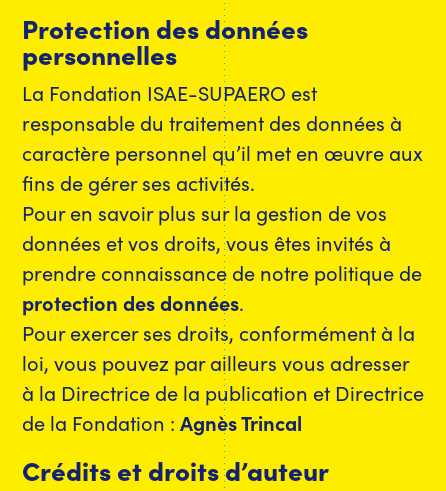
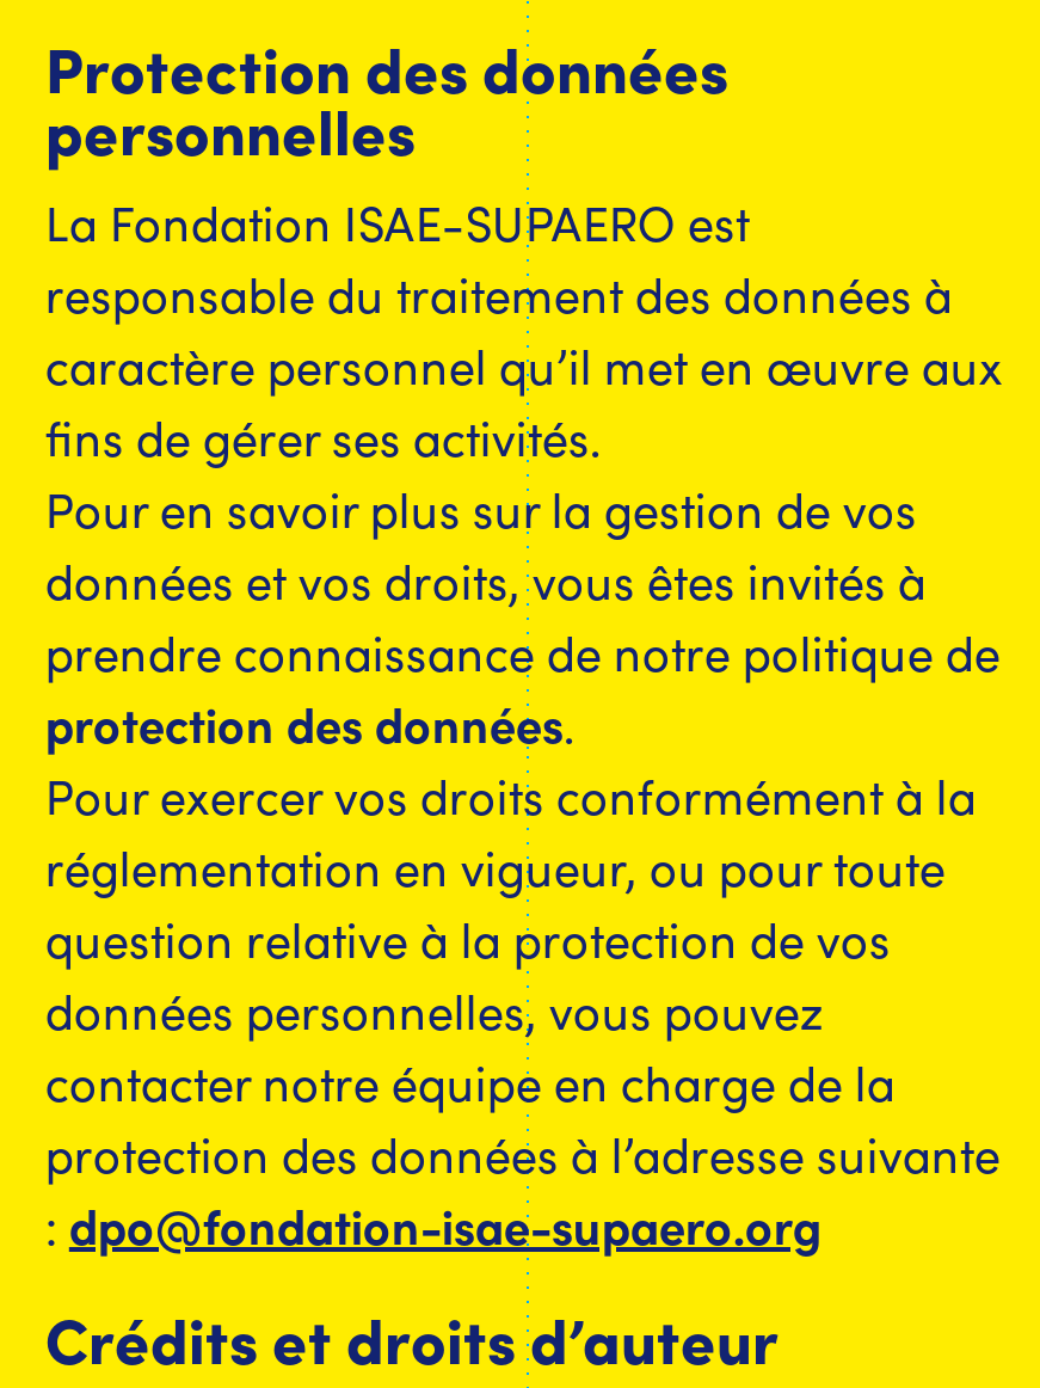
- Pour exercer ses droits, conformément à la
- loi, vous pouvez par ailleurs vous adresser
- à la Directrice de la publication et Directrice
- de la Fondation : Agnès Trincal
+ Pour exercer vos droits conformément à la
+ réglementation en vigueur, ou pour toute
+ question relative à la protection de vos
+ données personnelles, vous pouvez
+ contacter notre équipe en charge de la
+ protection des données à l’adresse suivante
+ : dpo@fondation-isae-supaero.org
